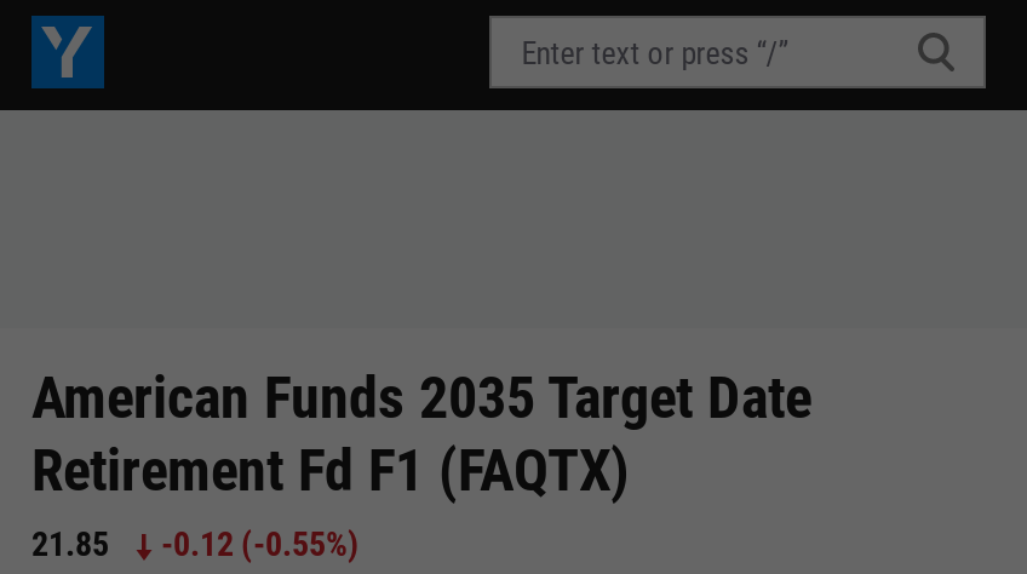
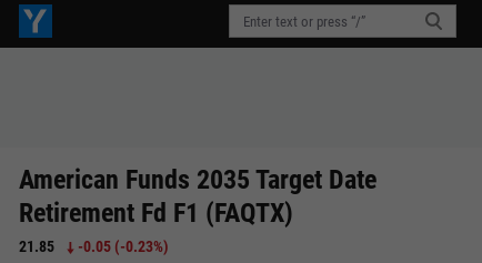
- 21.85 -0.12 (-0.55%)
+ 21.85 -0.05 (-0.23%)
